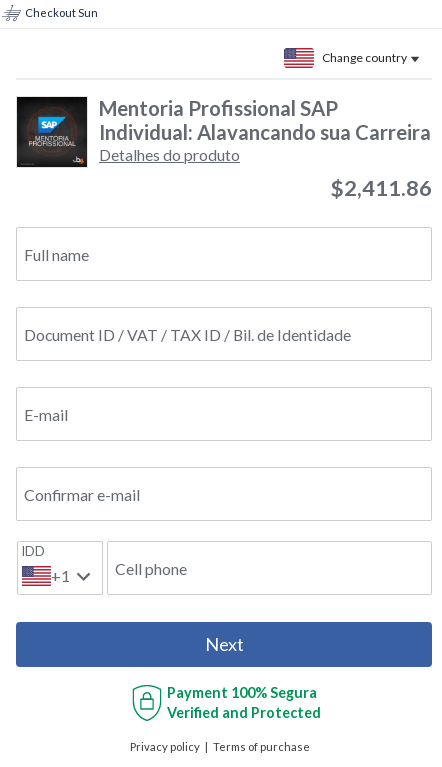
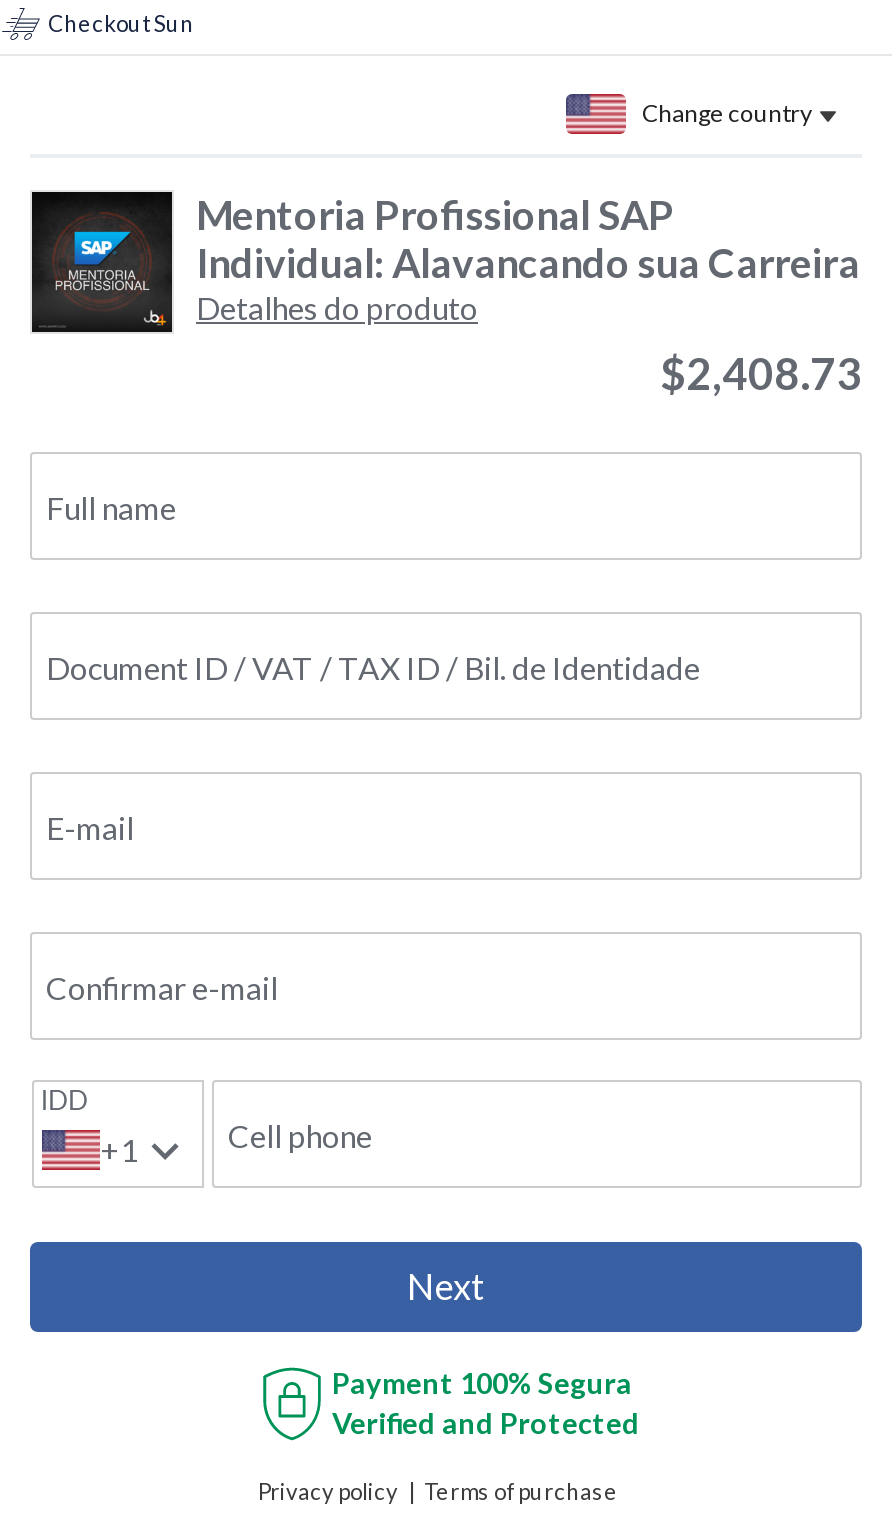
- $2,411.86
+ $2,408.73
